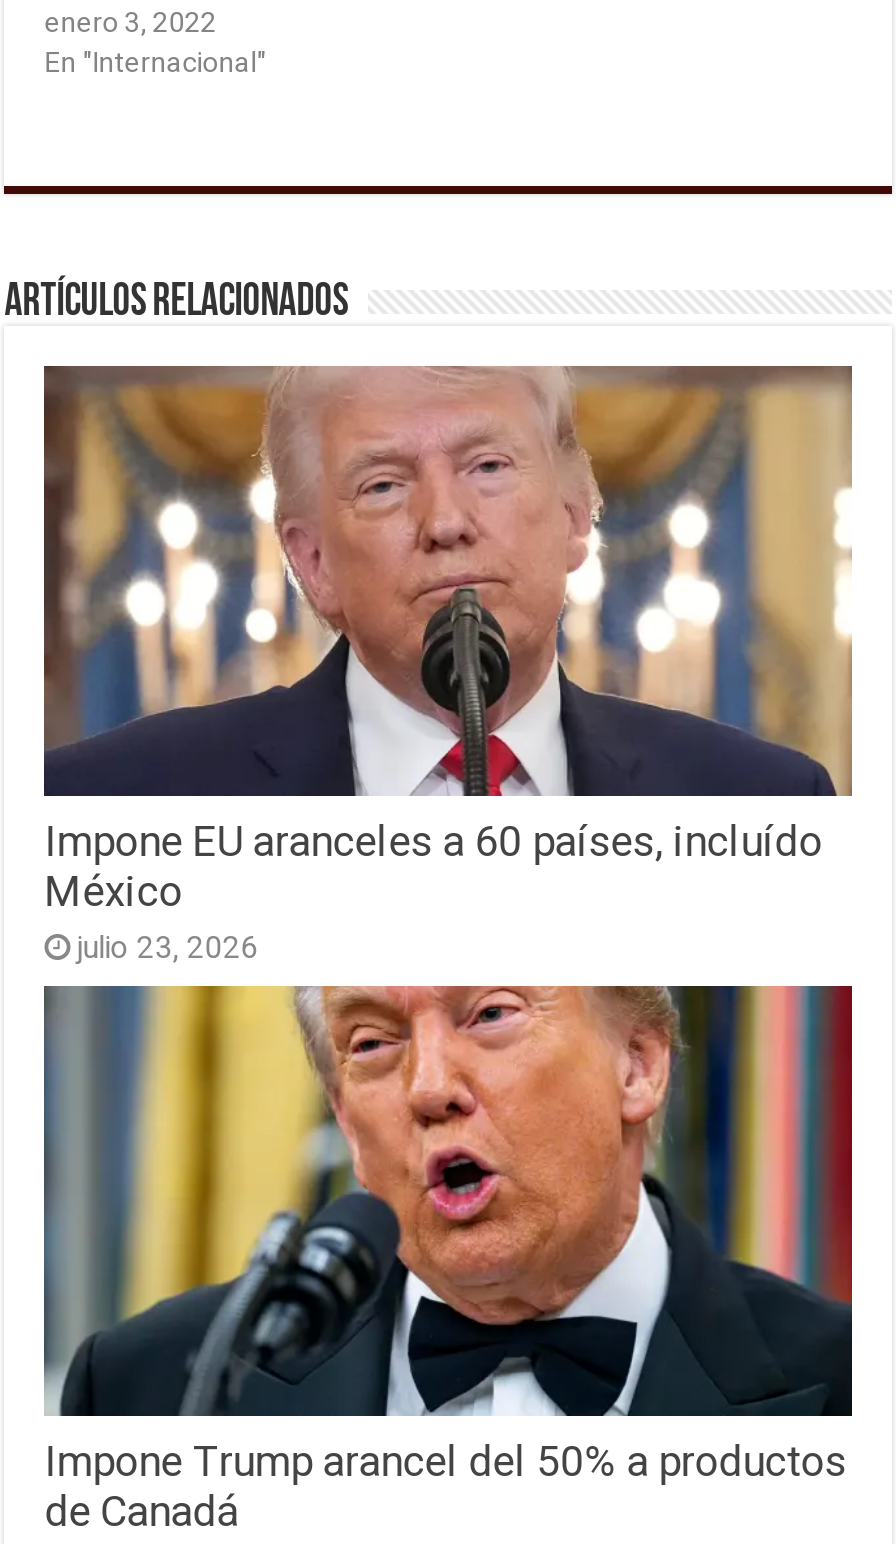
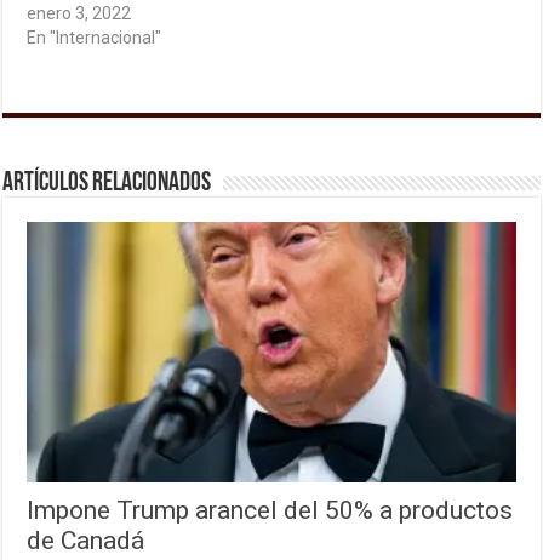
- [image]
- Impone EU aranceles a 60 países, incluído
- México
- julio 23, 2026
